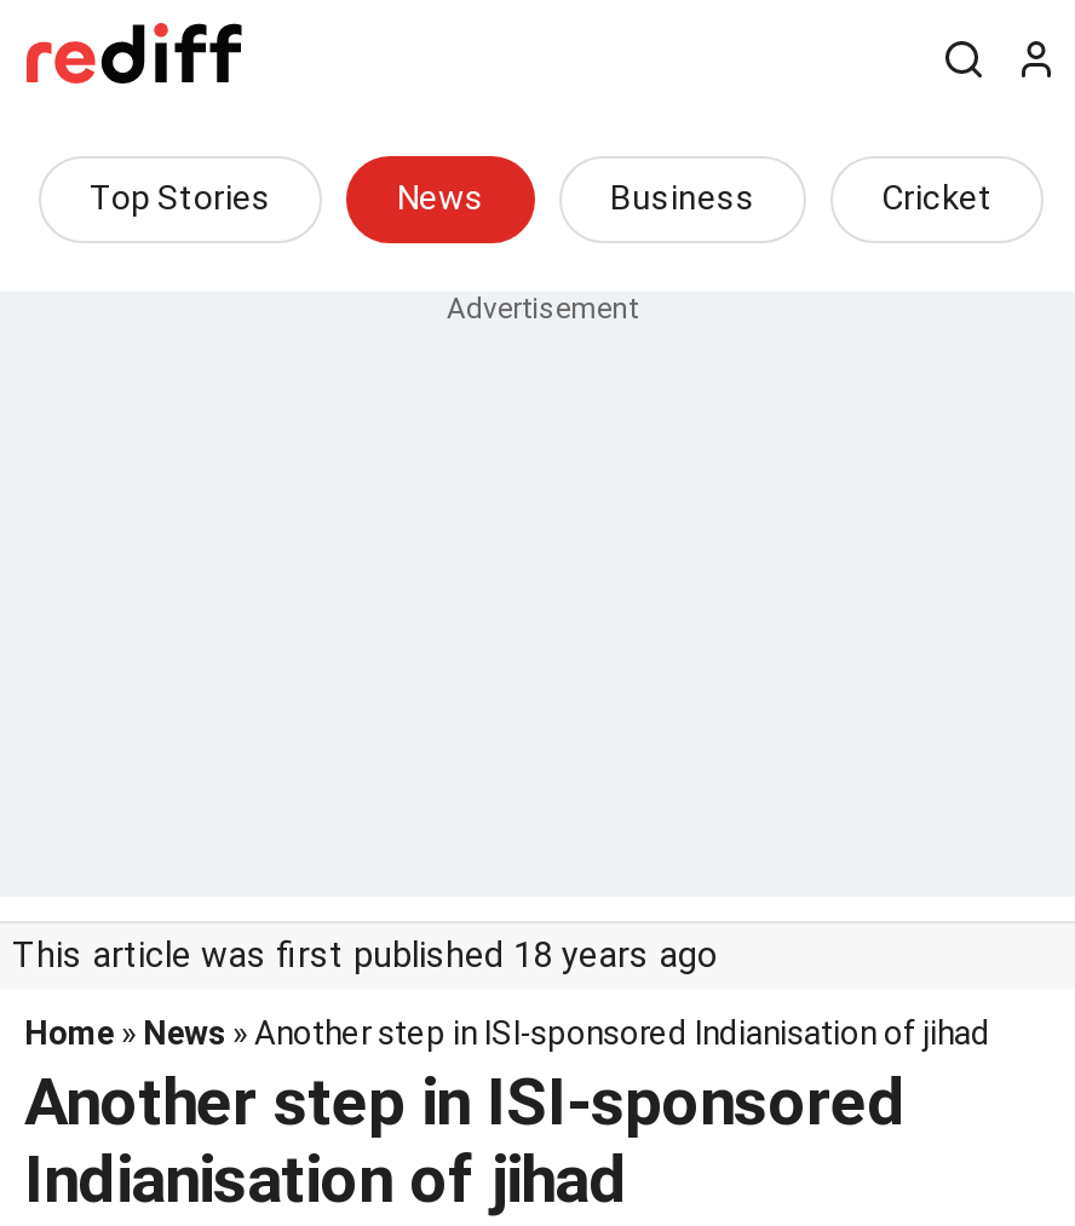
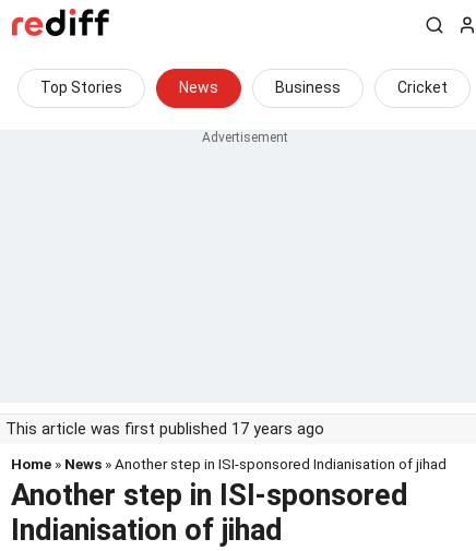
- This article was first published 18 years ago
+ This article was first published 17 years ago
